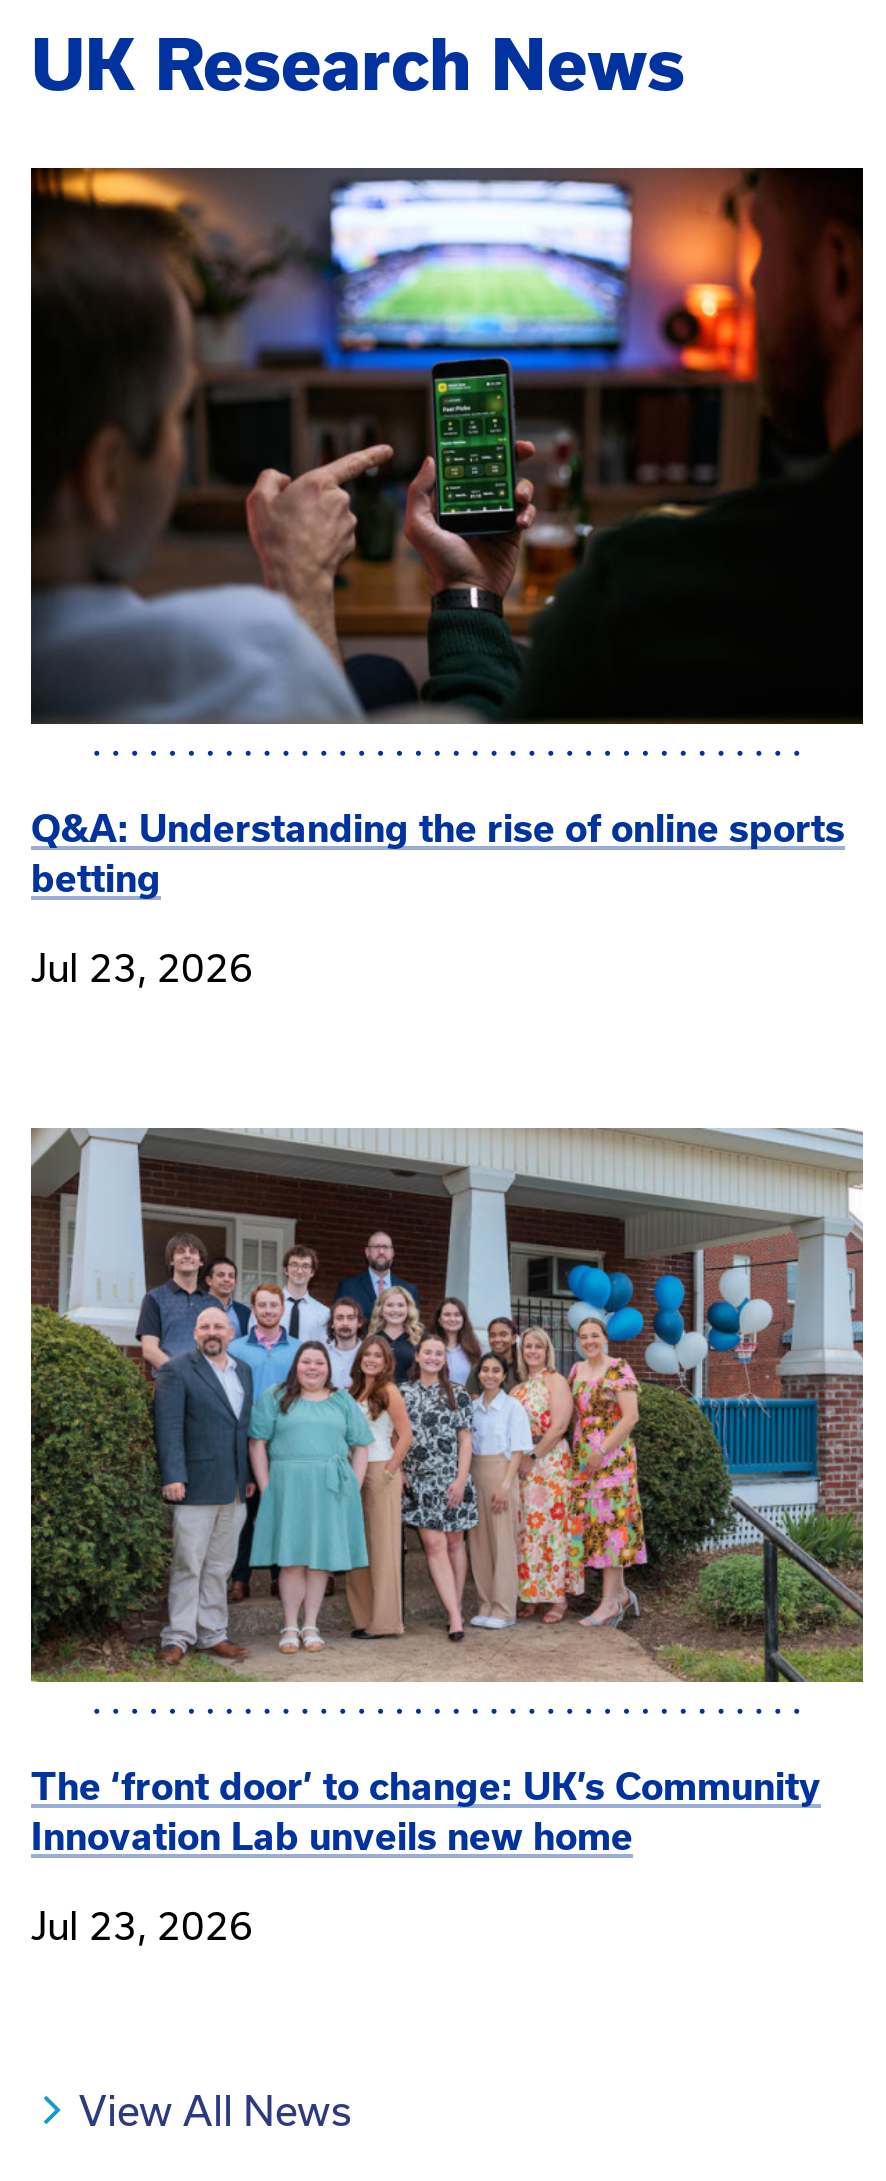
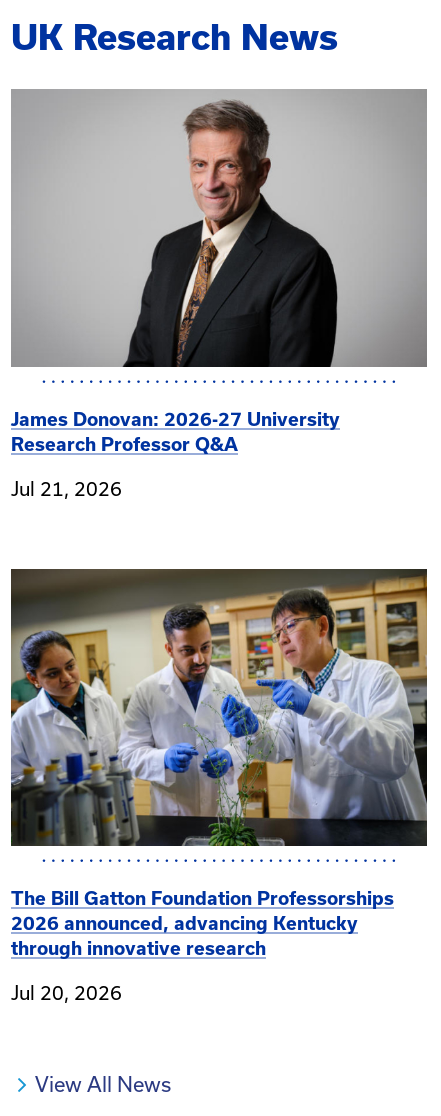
- [image]
+ [image]

- Q&A: Understanding the rise of online sports
- betting
+ James Donovan: 2026-27 University
+ Research Professor Q&A

- Jul 23, 2026
+ Jul 21, 2026

- [image]
+ [image]

- The ‘front door’ to change: UK’s Community
- Innovation Lab unveils new home
+ The Bill Gatton Foundation Professorships
+ 2026 announced, advancing Kentucky
+ through innovative research

- Jul 23, 2026
+ Jul 20, 2026
